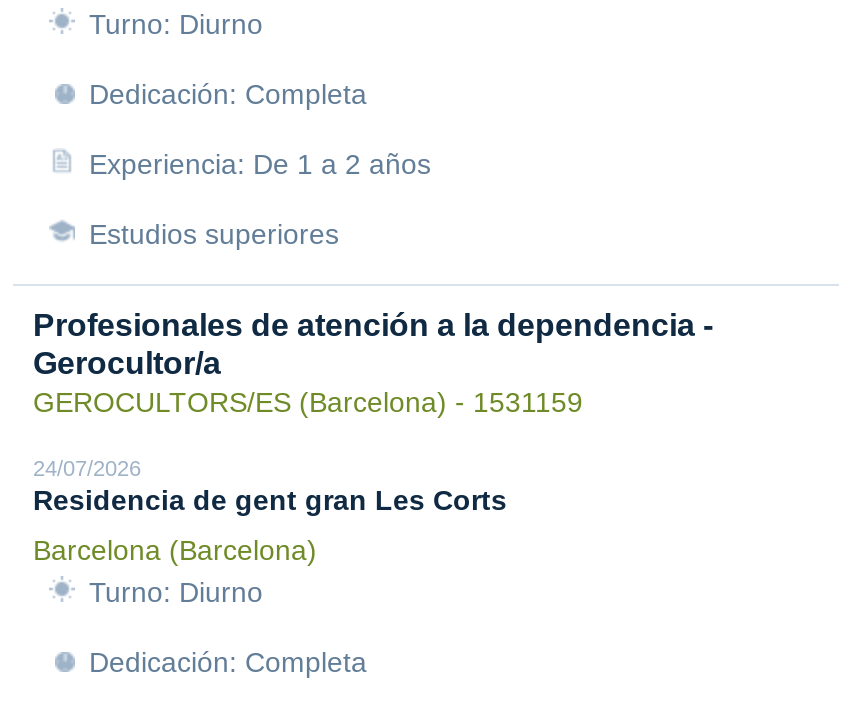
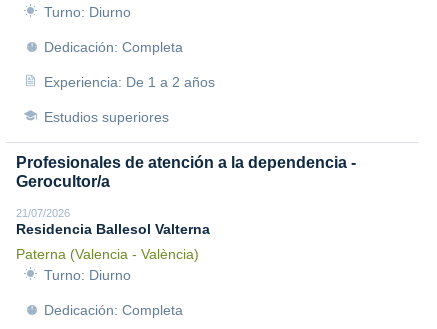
- GEROCULTORS/ES (Barcelona) - 1531159
- 24/07/2026
- Residencia de gent gran Les Corts
- Barcelona (Barcelona)
+ 21/07/2026
+ Residencia Ballesol Valterna
+ Paterna (Valencia - València)
